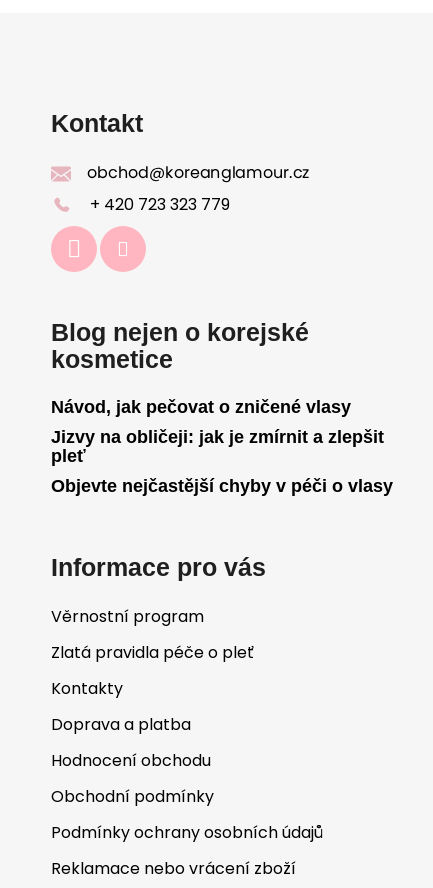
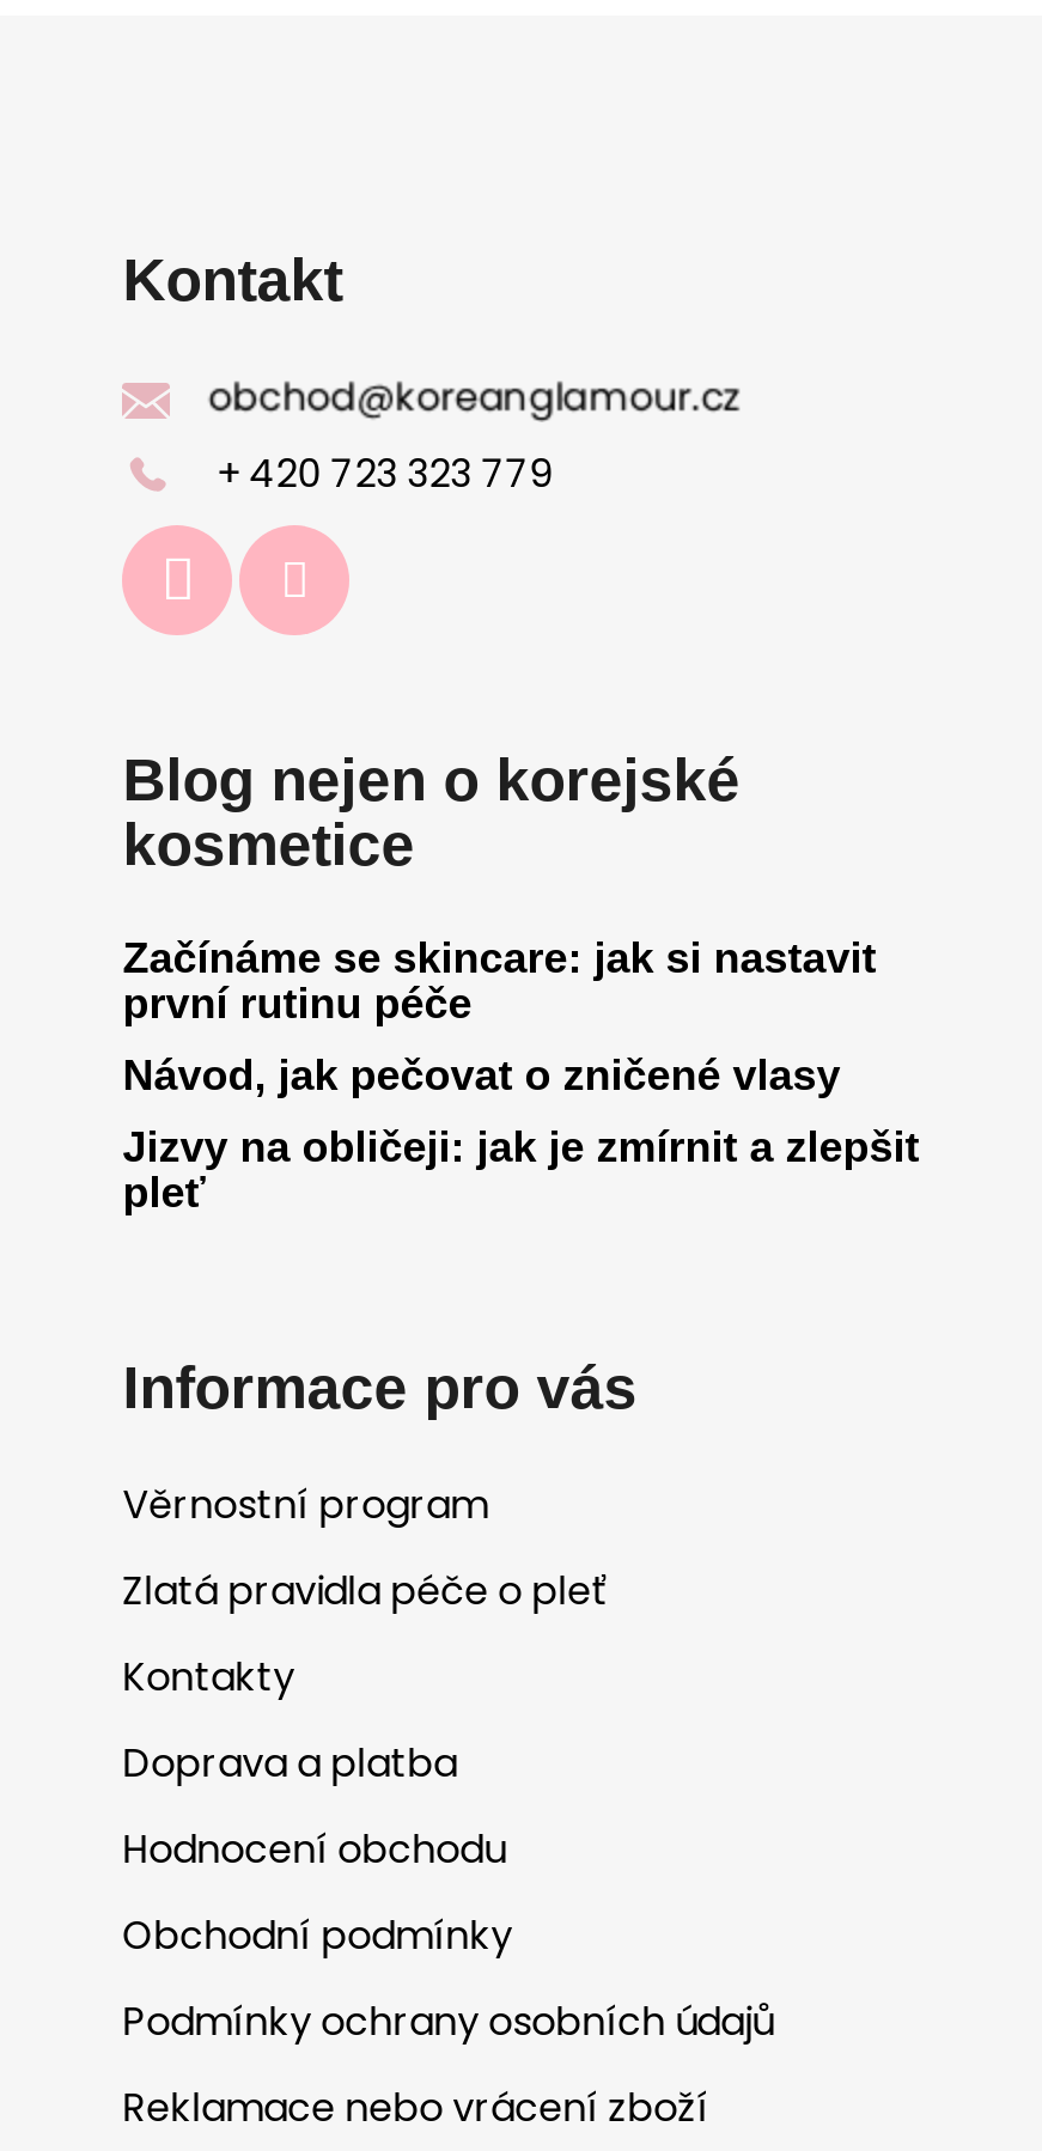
+ Začínáme se skincare: jak si nastavit
+ první rutinu péče

moved down: Návod, jak pečovat o zničené vlasy | Jizvy na obličeji: jak je zmírnit a zlepšit

- Objevte nejčastější chyby v péči o vlasy
